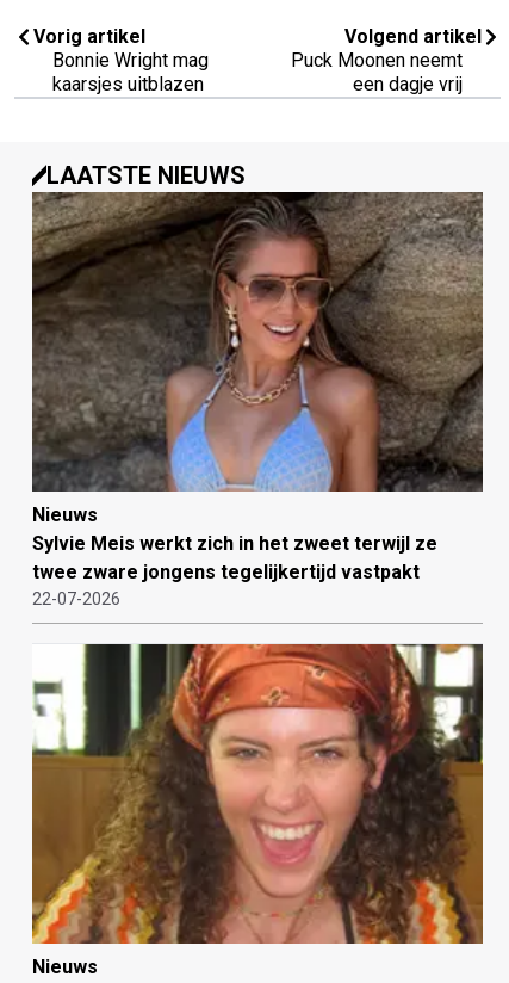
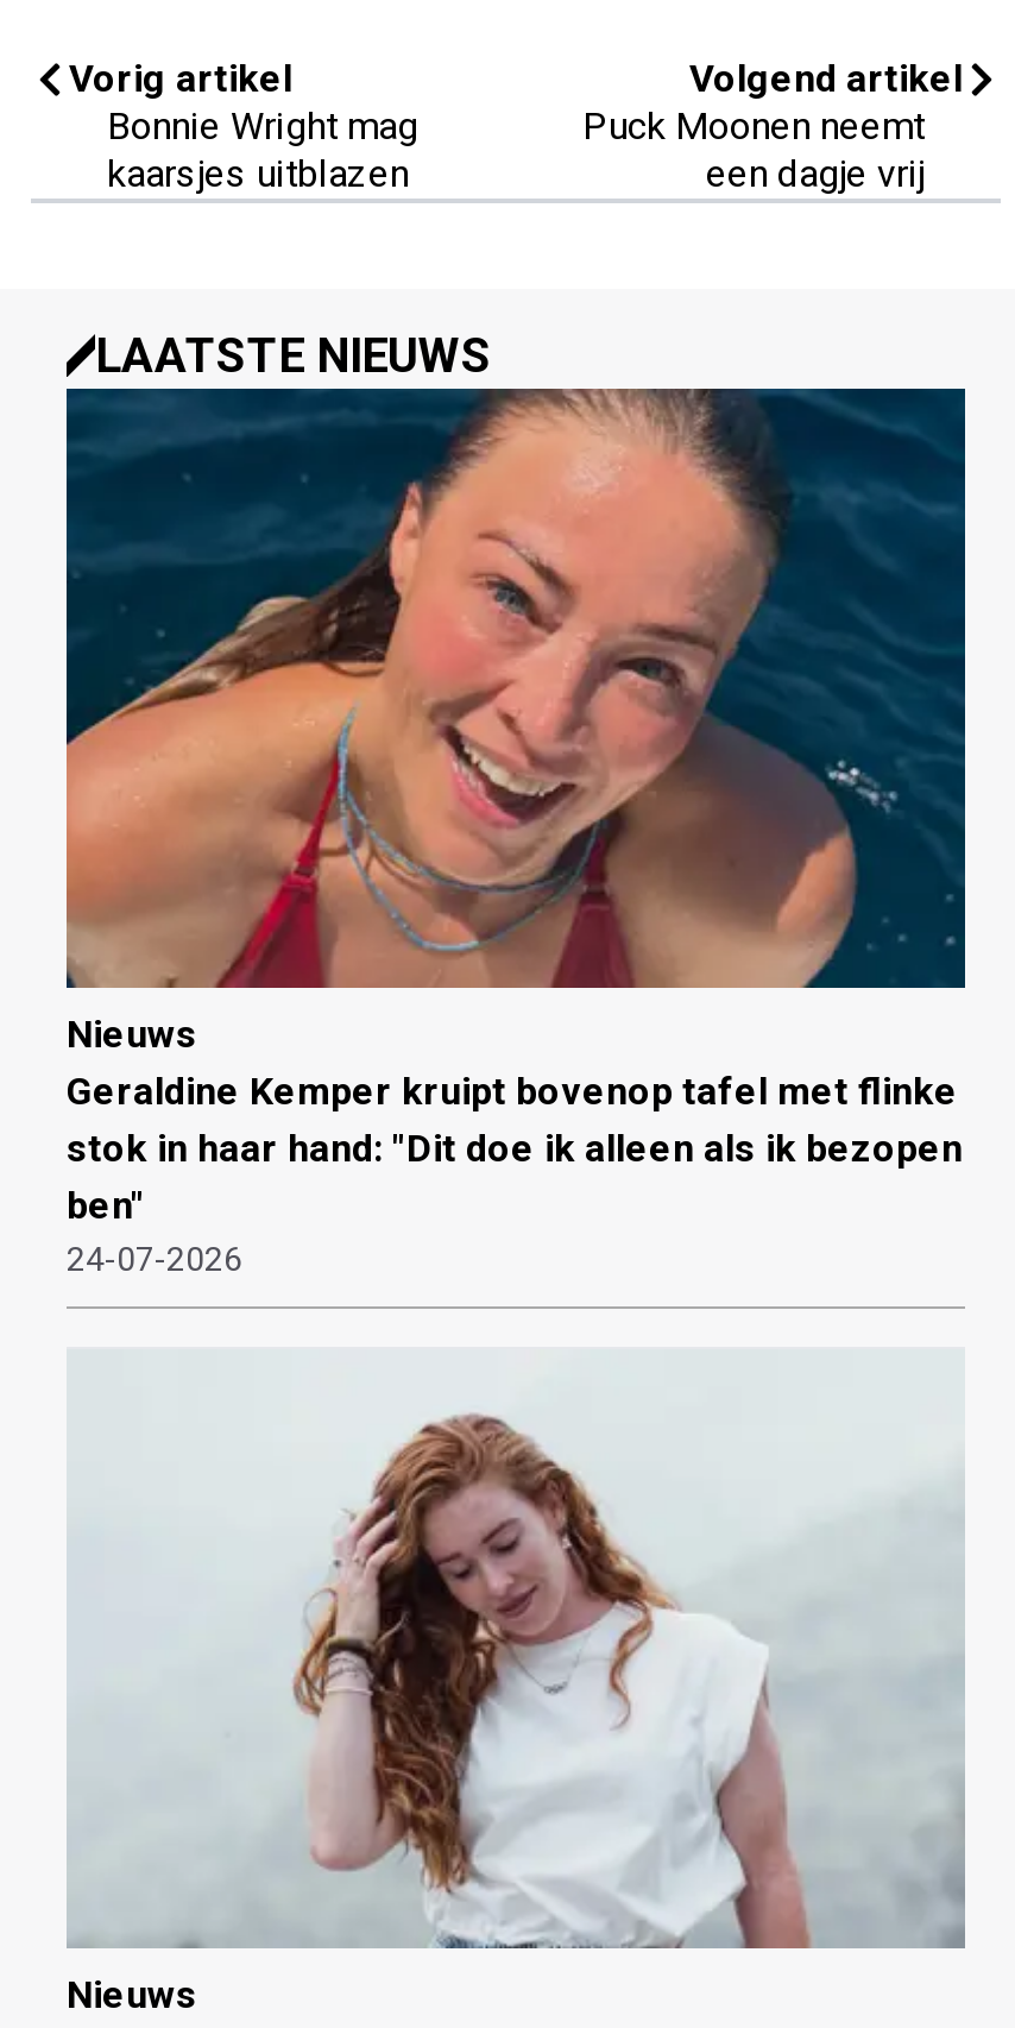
- [image]
- Sylvie Meis werkt zich in het zweet terwijl ze
- twee zware jongens tegelijkertijd vastpakt
- 22-07-2026
+ [image]
+ Geraldine Kemper kruipt bovenop tafel met flinke
+ stok in haar hand: "Dit doe ik alleen als ik bezopen
+ ben"
+ 24-07-2026

- [image]
+ [image]
